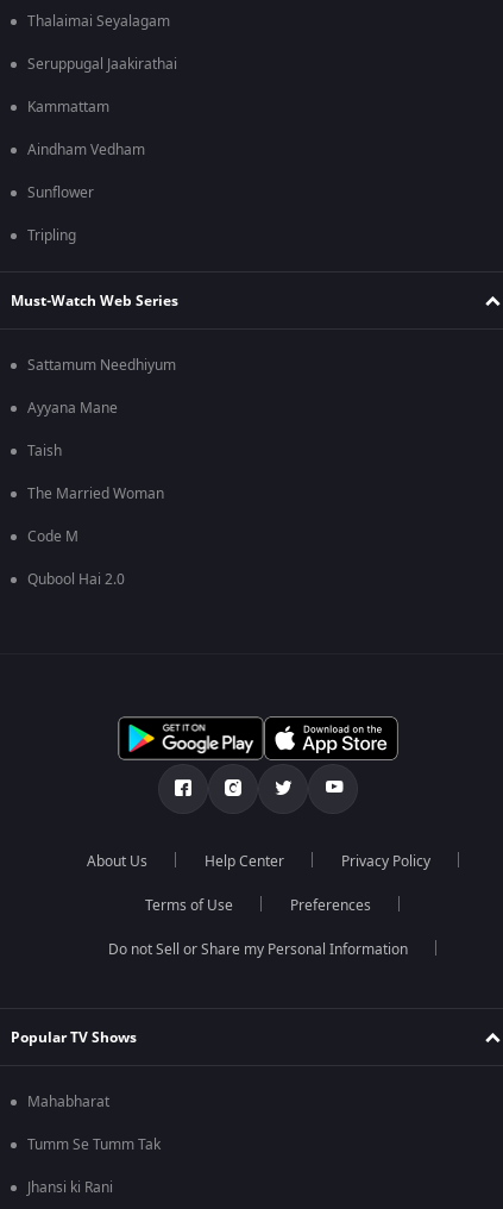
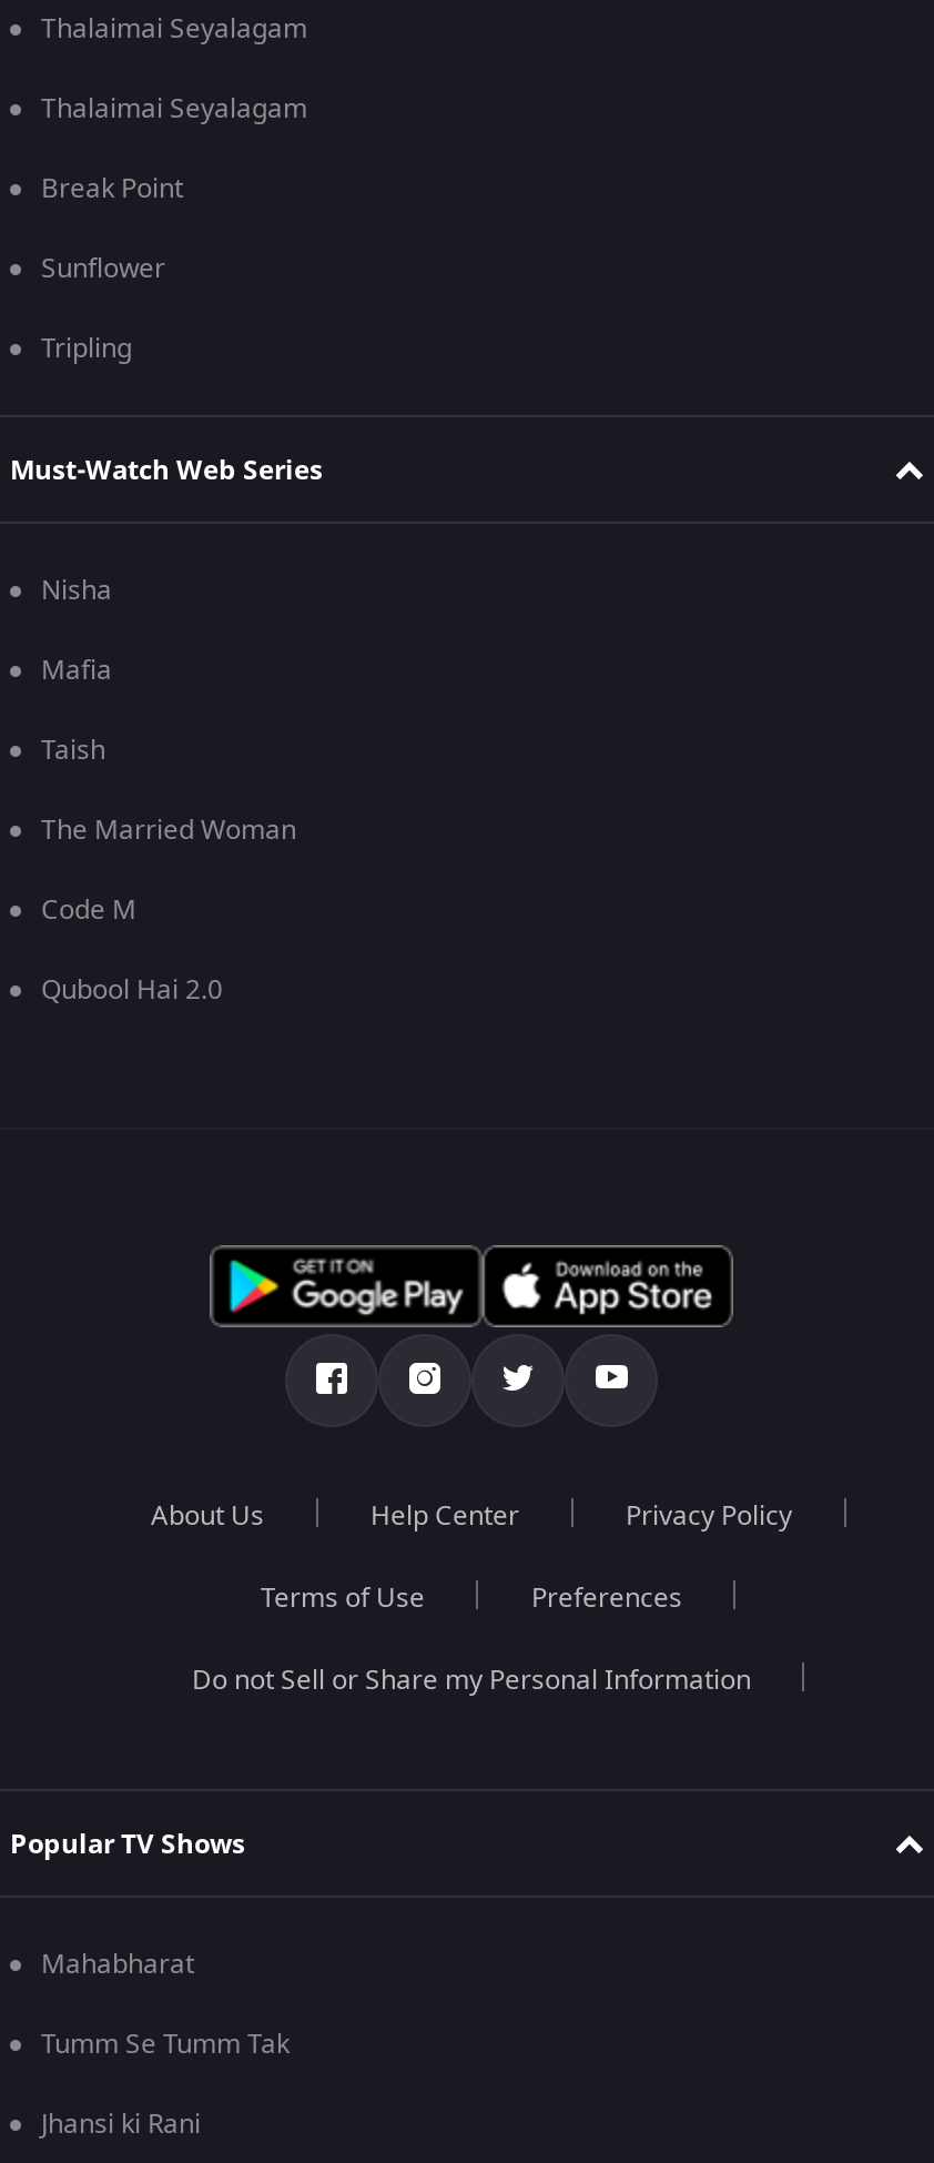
- Seruppugal Jaakirathai
- Kammattam
- Aindham Vedham
+ Thalaimai Seyalagam
+ Break Point

- Sattamum Needhiyum
+ Nisha

- Ayyana Mane
+ Mafia
